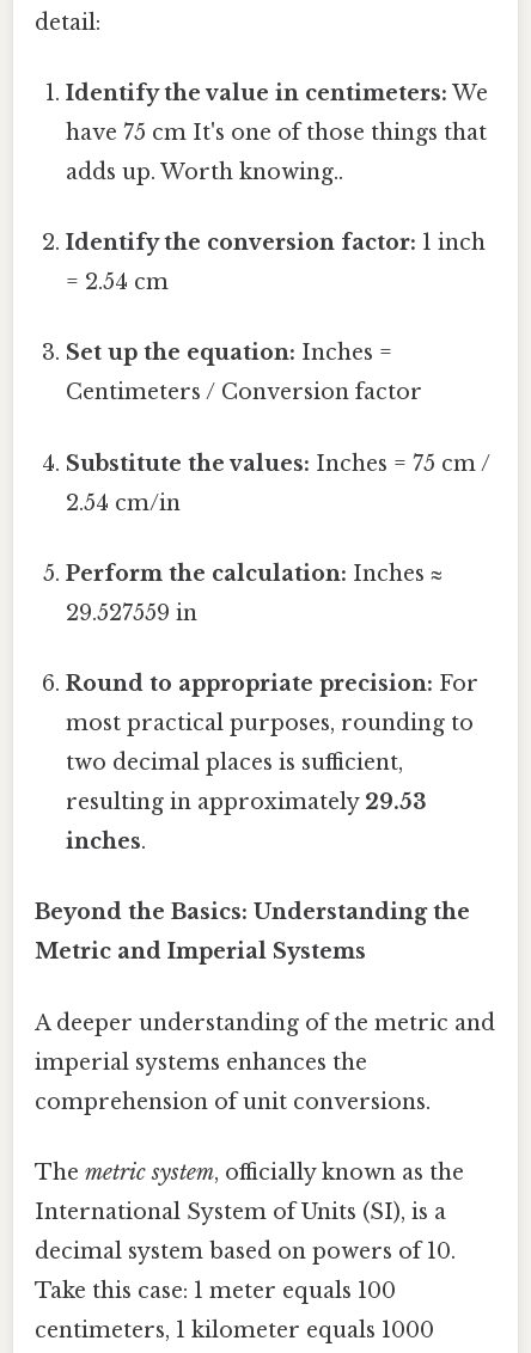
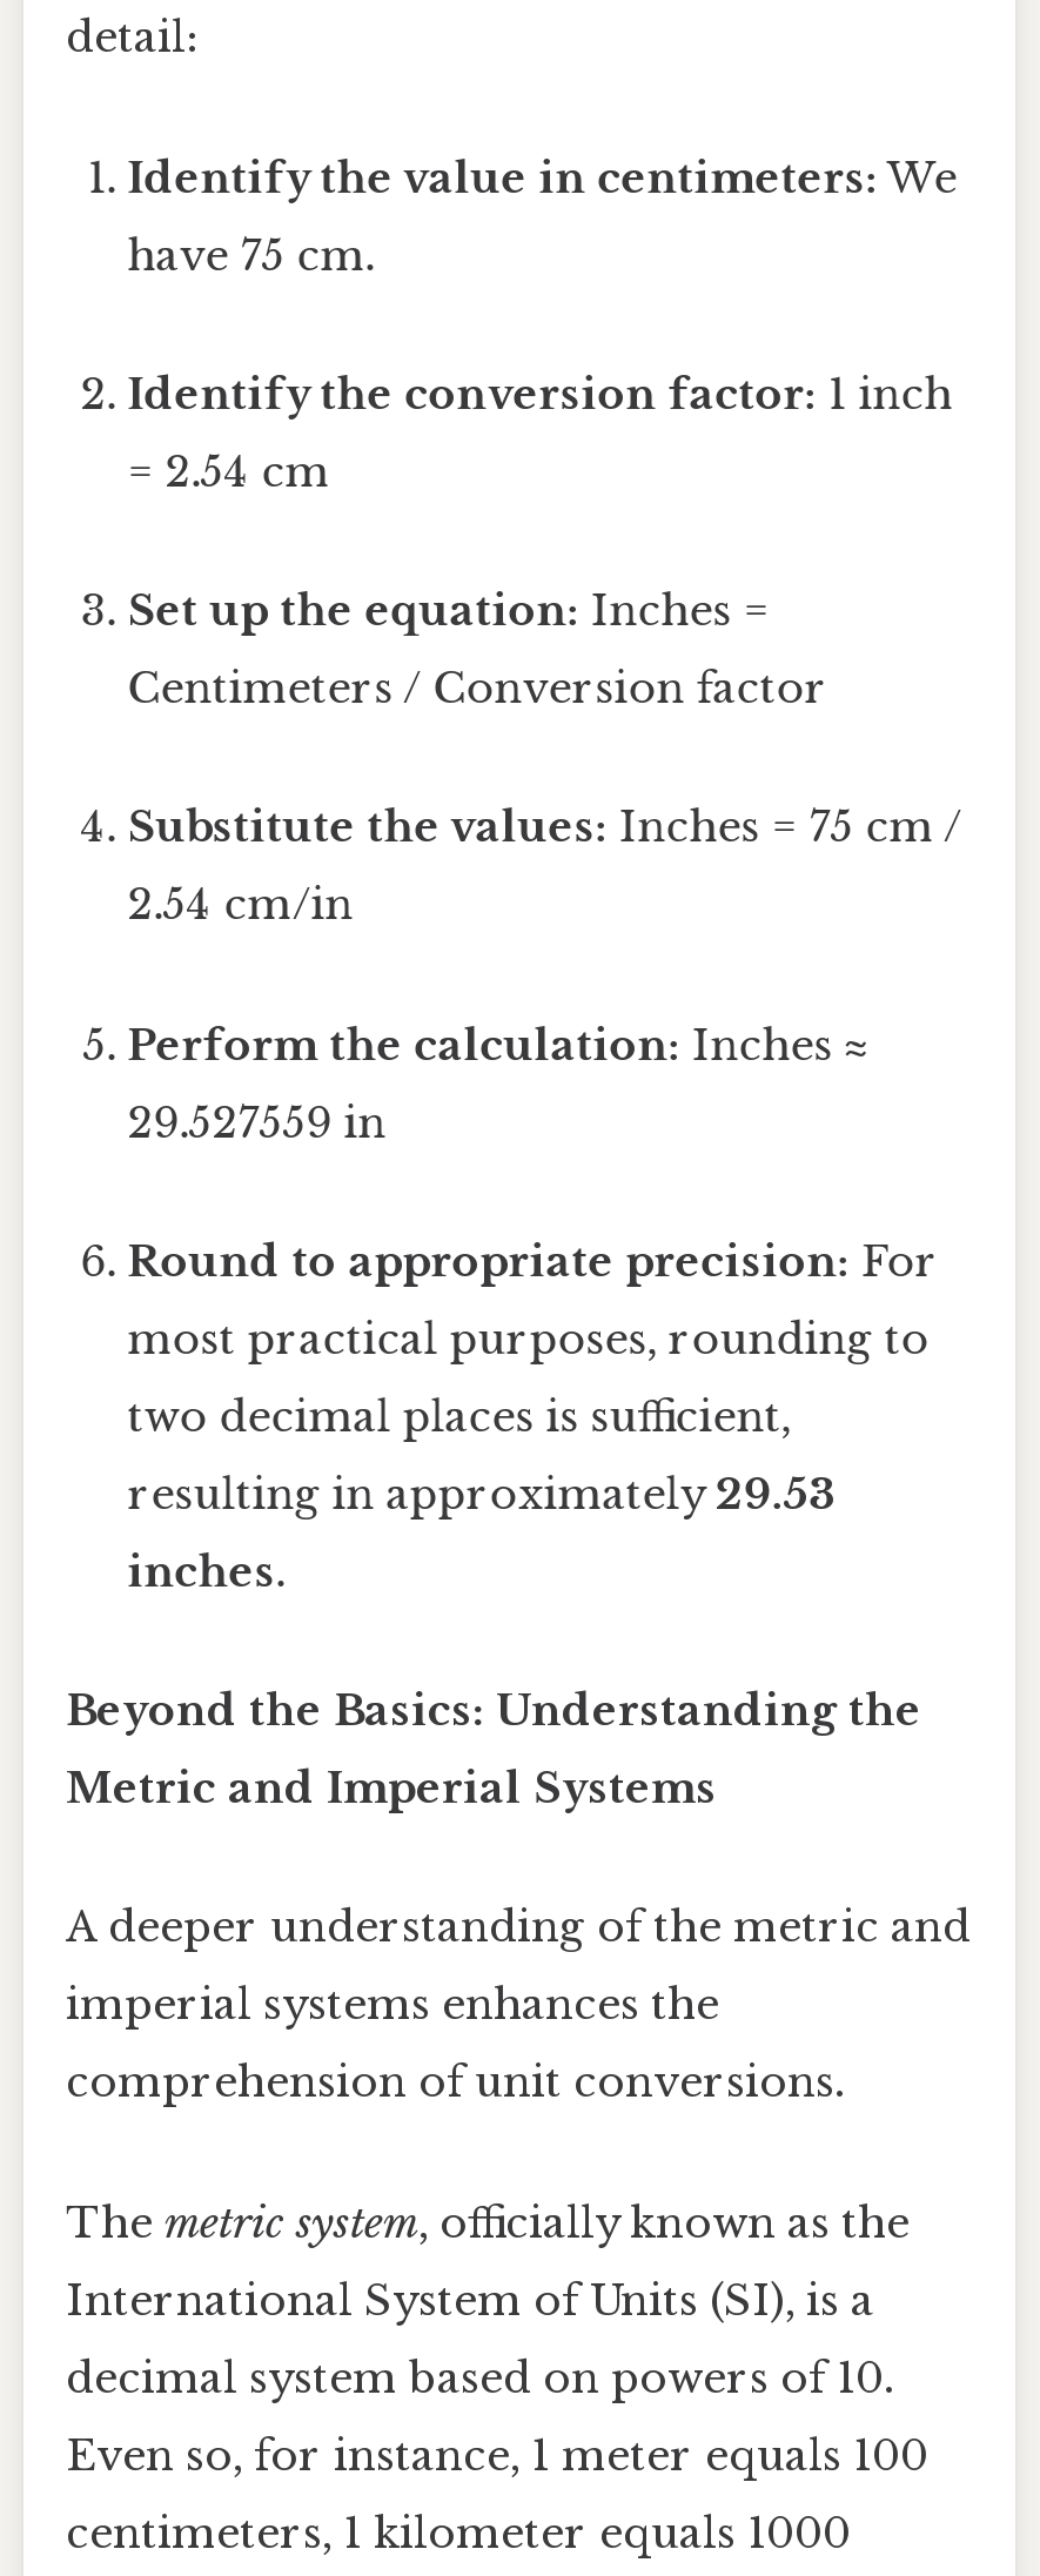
- have 75 cm It's one of those things that
- adds up. Worth knowing..
+ have 75 cm.

- Take this case: 1 meter equals 100
+ Even so, for instance, 1 meter equals 100
